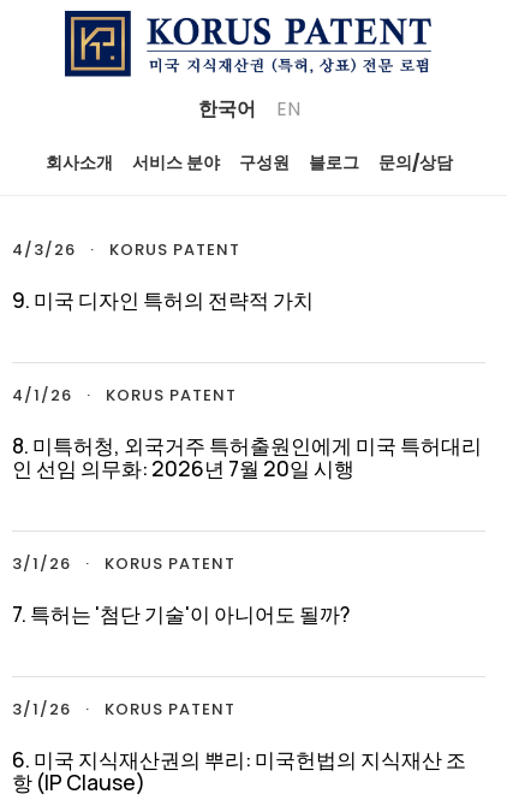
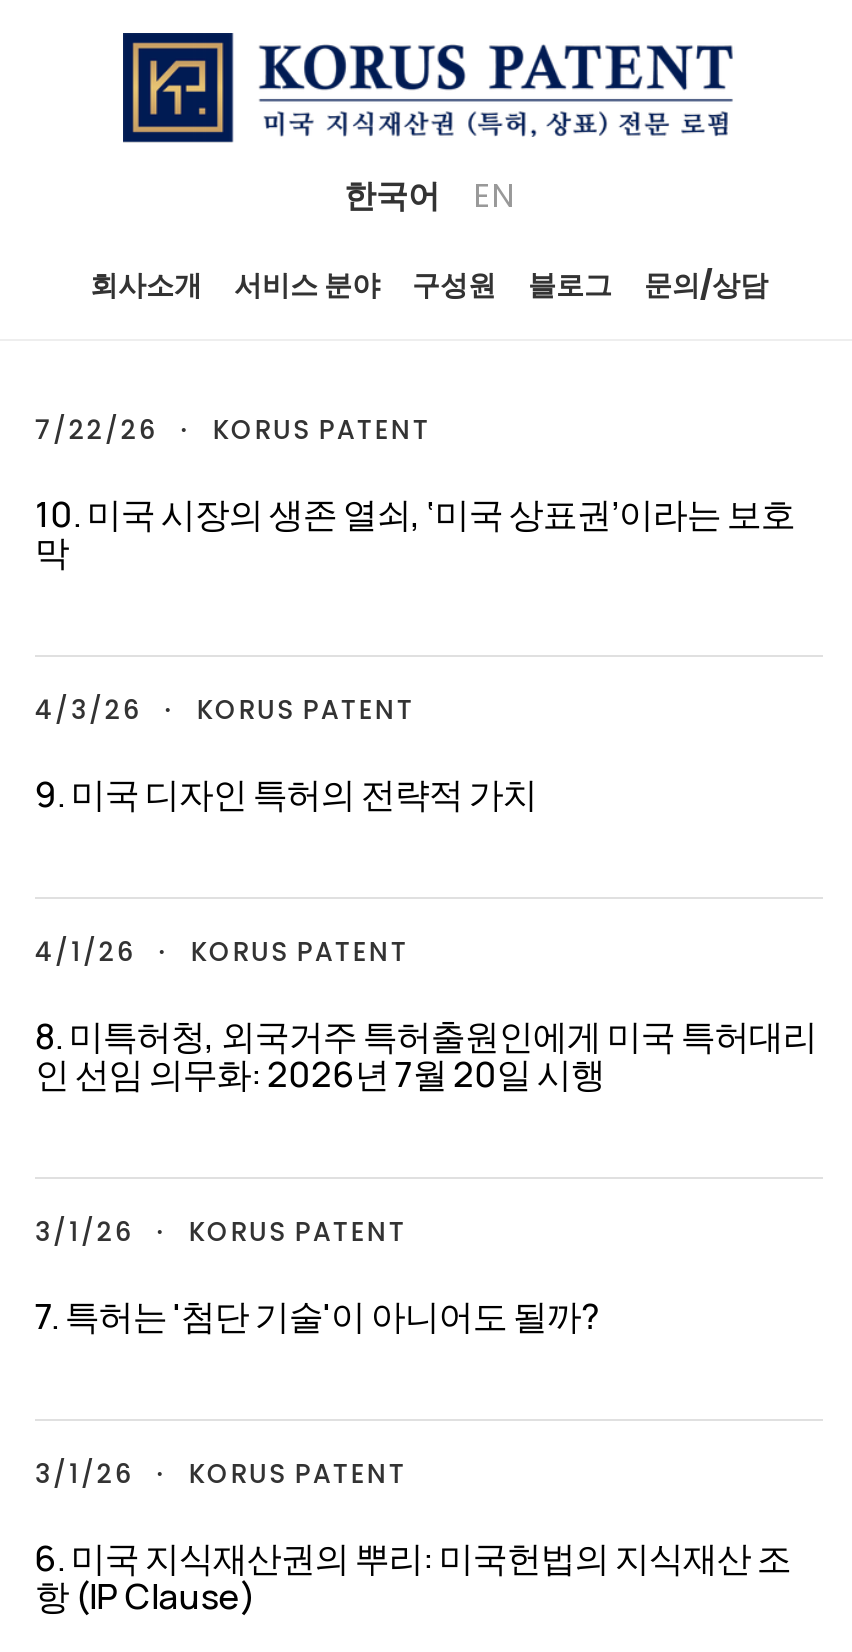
+ 7/22/26 · KORUS PATENT
+ 10. 미국 시장의 생존 열쇠, ‘미국 상표권’이라는 보호
+ 막
